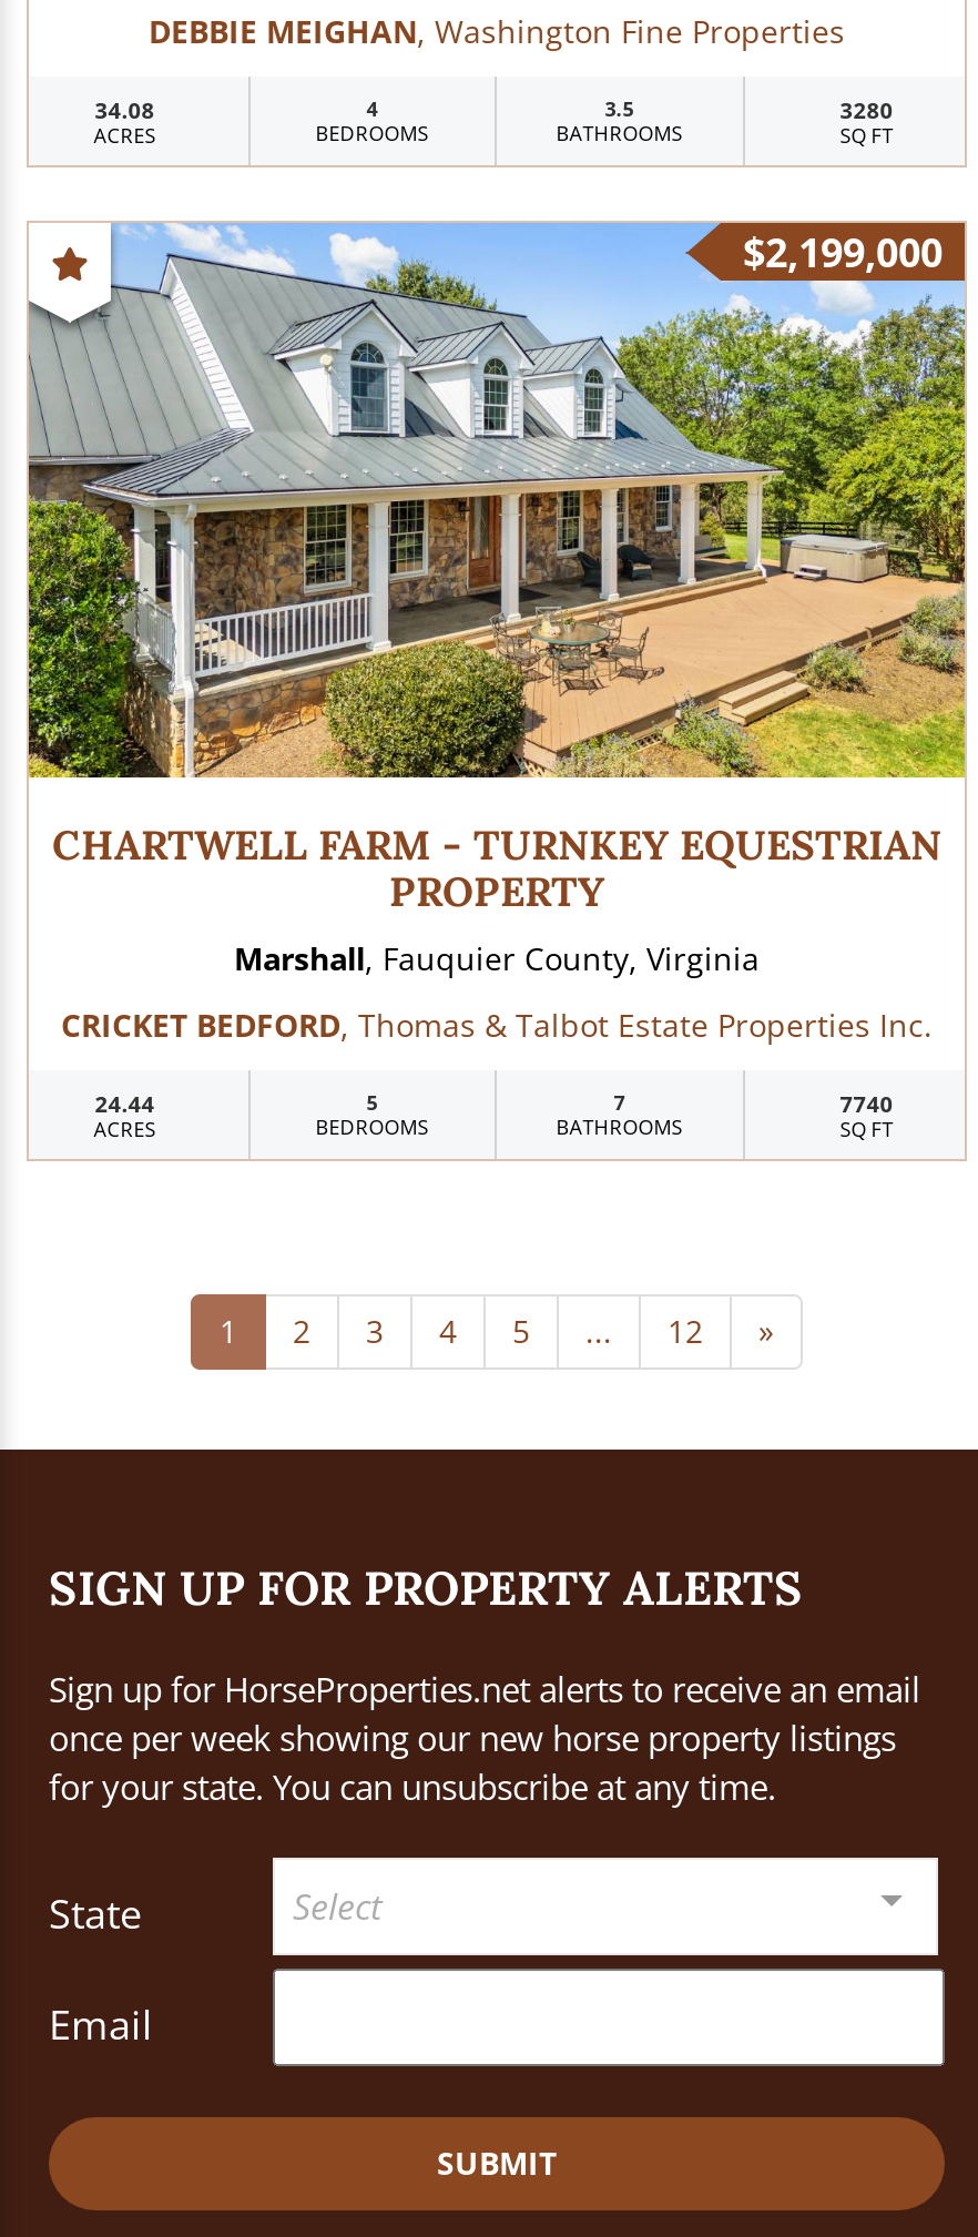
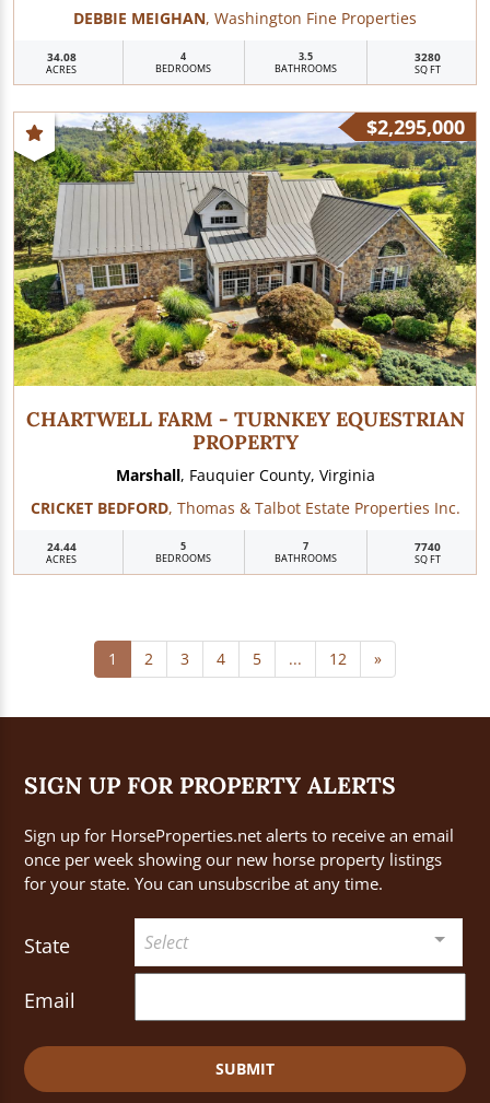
- [image]
- $2,199,000
+ [image]
+ $2,295,000
